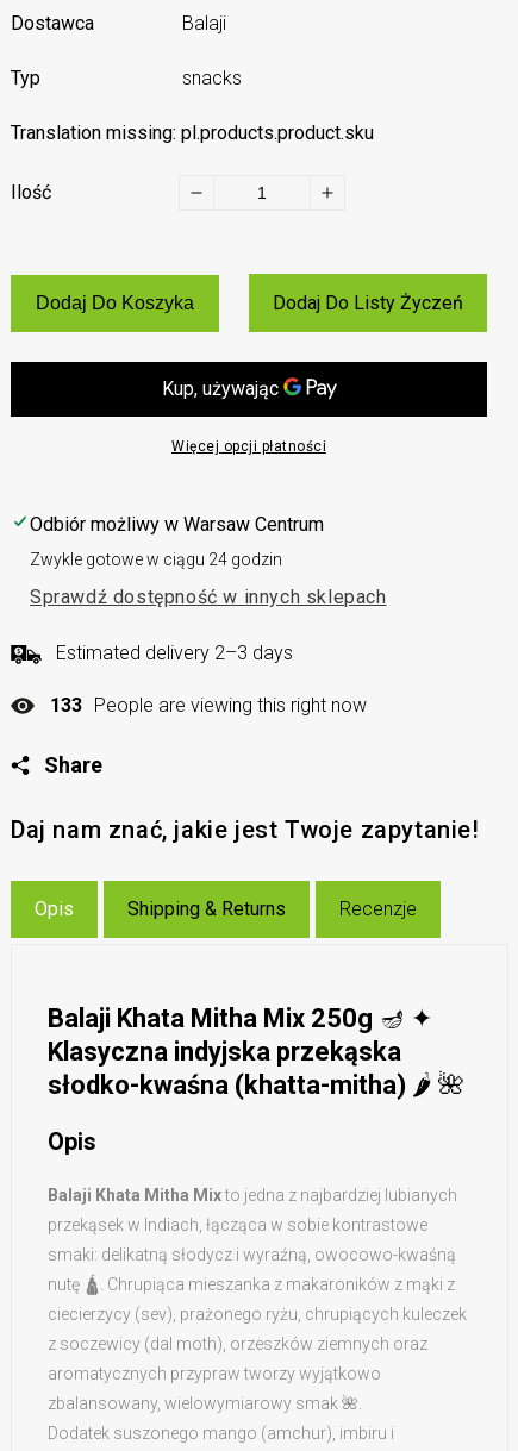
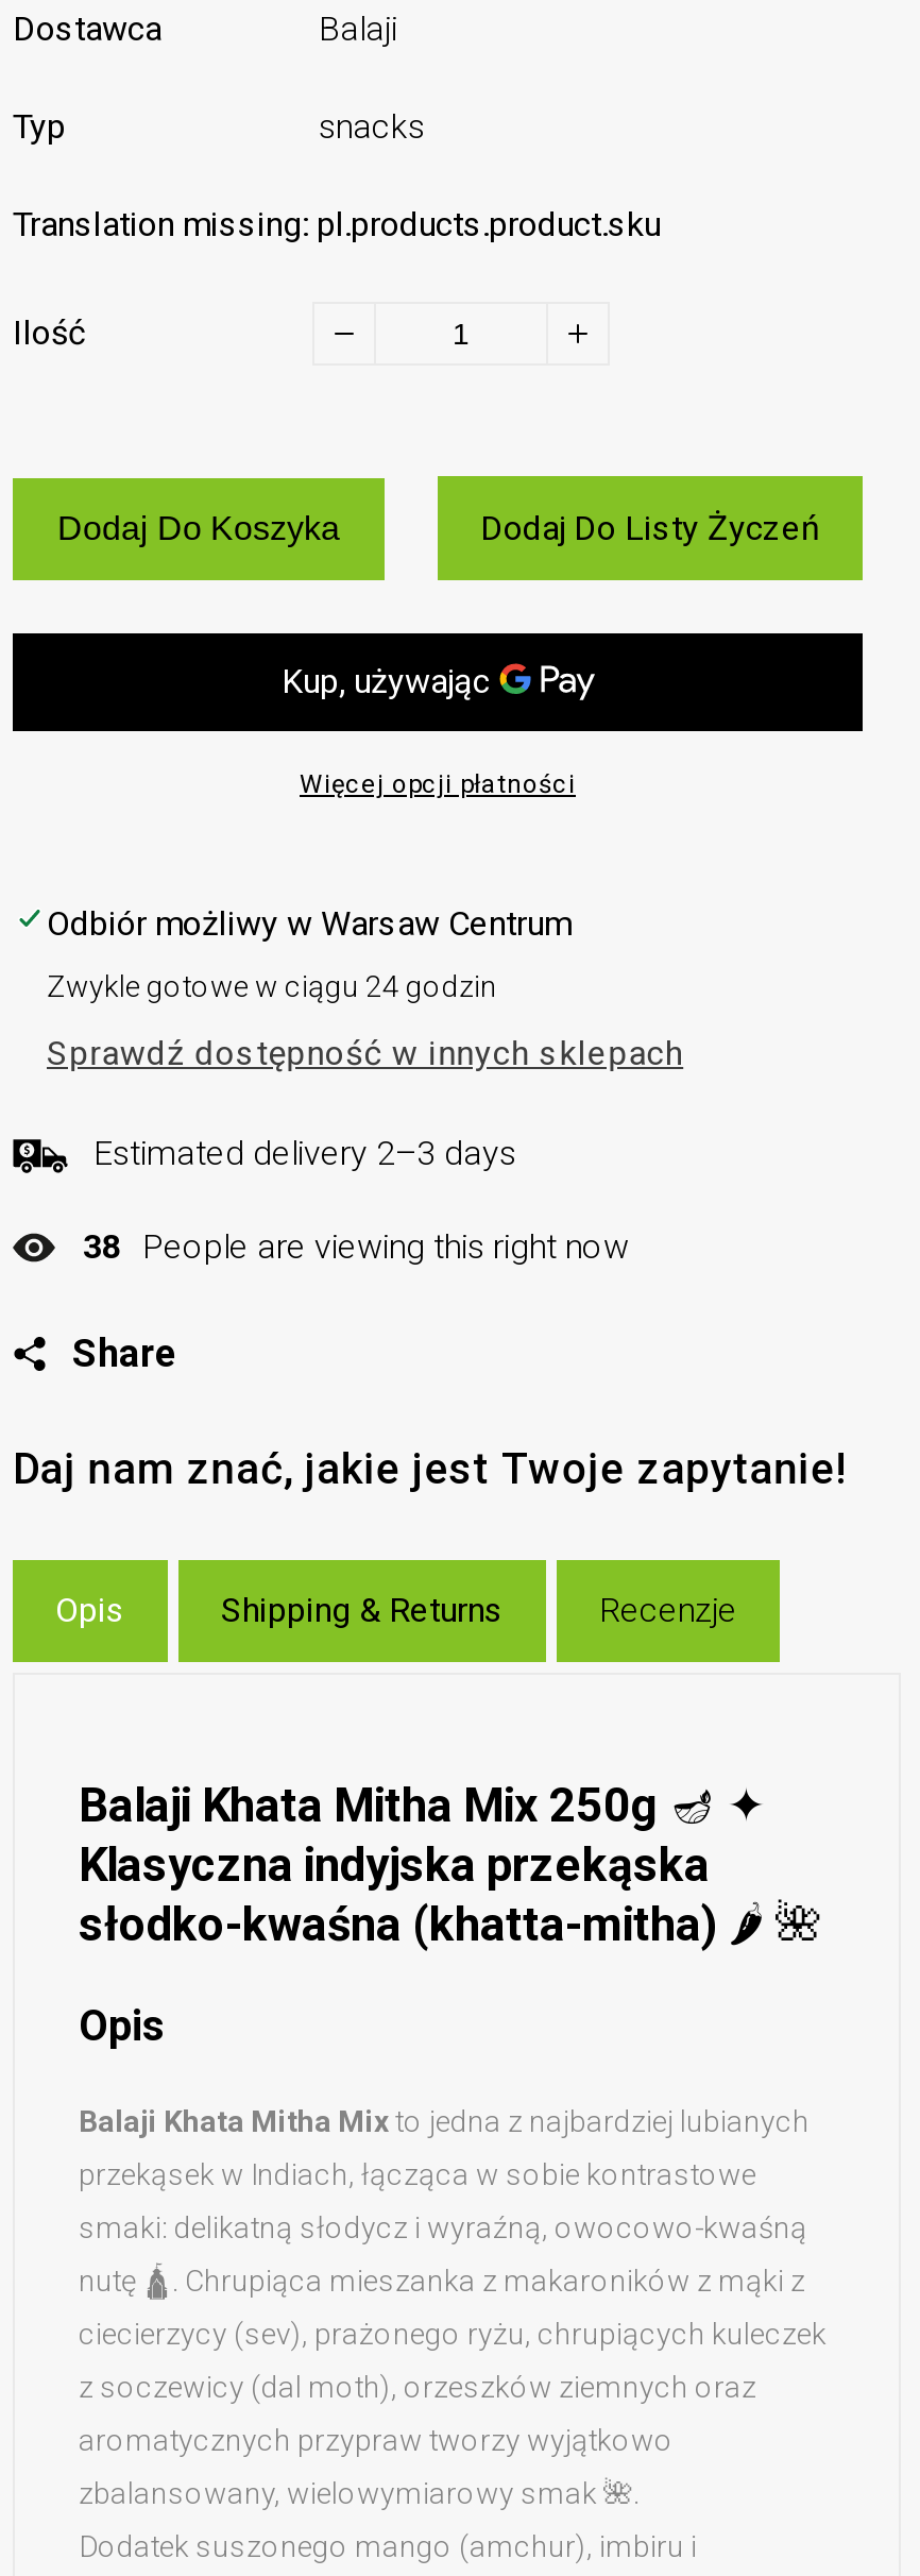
- 133 People are viewing this right now
+ 38 People are viewing this right now
